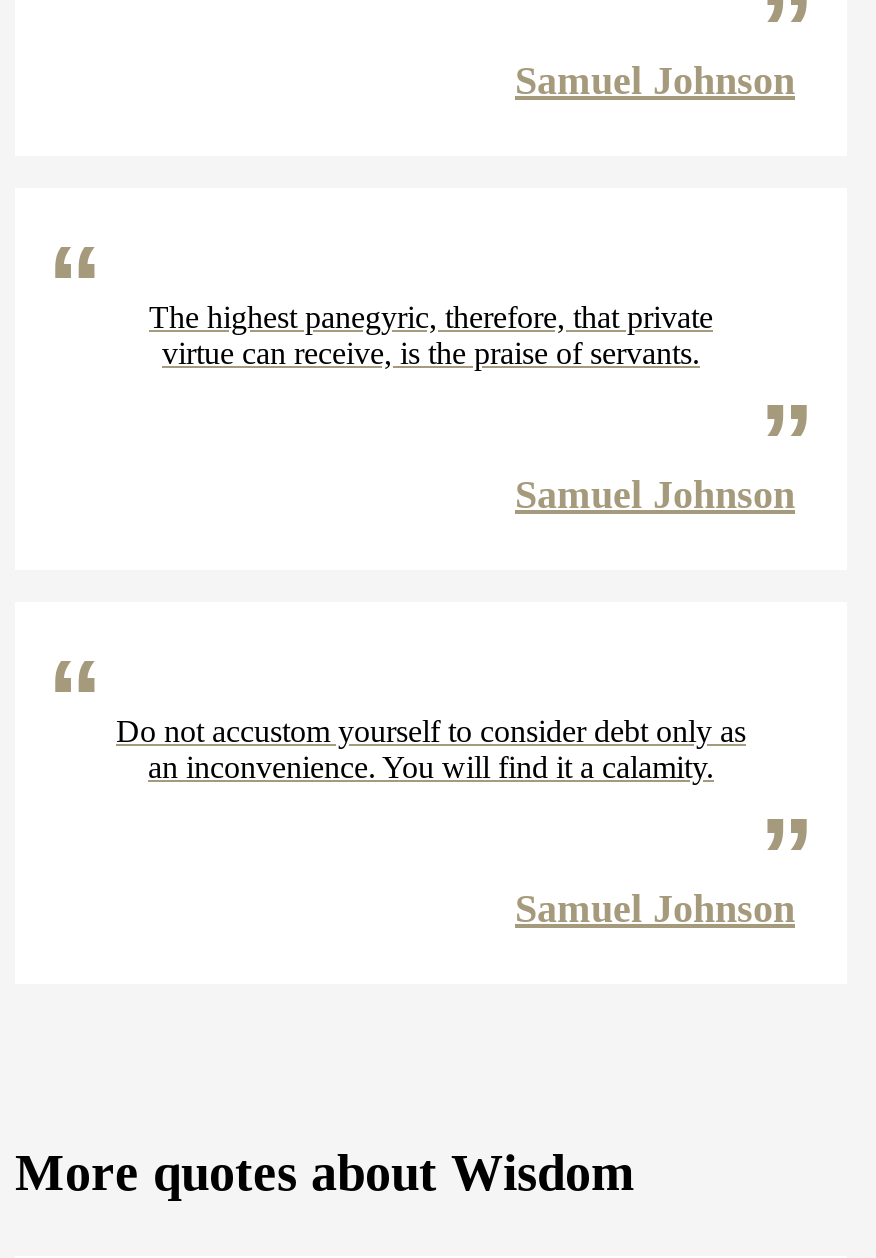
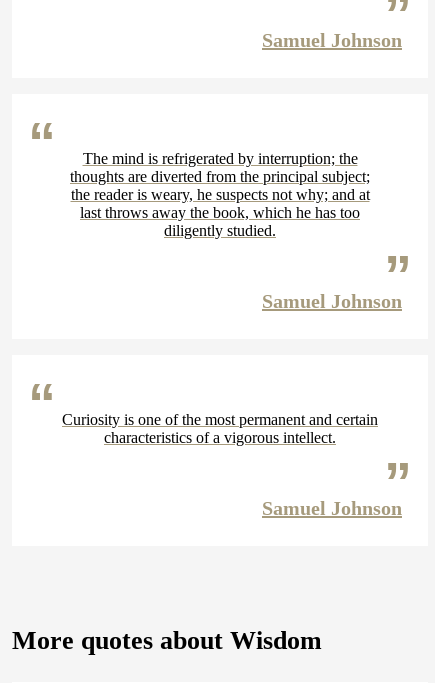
- The highest panegyric, therefore, that private
- virtue can receive, is the praise of servants.
+ The mind is refrigerated by interruption; the
+ thoughts are diverted from the principal subject;
+ the reader is weary, he suspects not why; and at
+ last throws away the book, which he has too
+ diligently studied.

- Do not accustom yourself to consider debt only as
- an inconvenience. You will find it a calamity.
+ Curiosity is one of the most permanent and certain
+ characteristics of a vigorous intellect.
